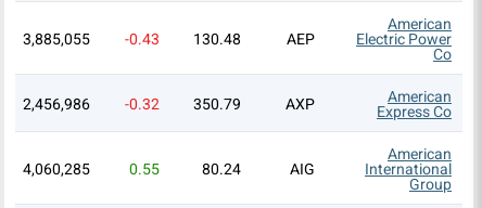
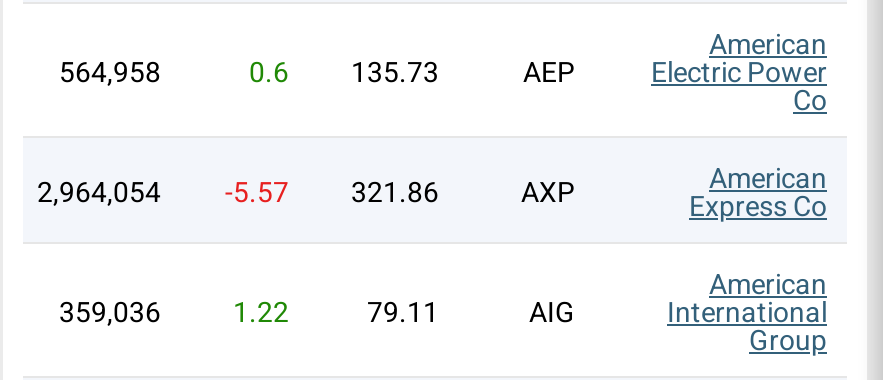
- 3,885,055
+ 564,958

- -0.43
+ 0.6

- 130.48
+ 135.73

- 2,456,986
+ 2,964,054

- -0.32
+ -5.57

- 350.79
+ 321.86

- 4,060,285
+ 359,036

- 0.55
+ 1.22

- 80.24
+ 79.11
